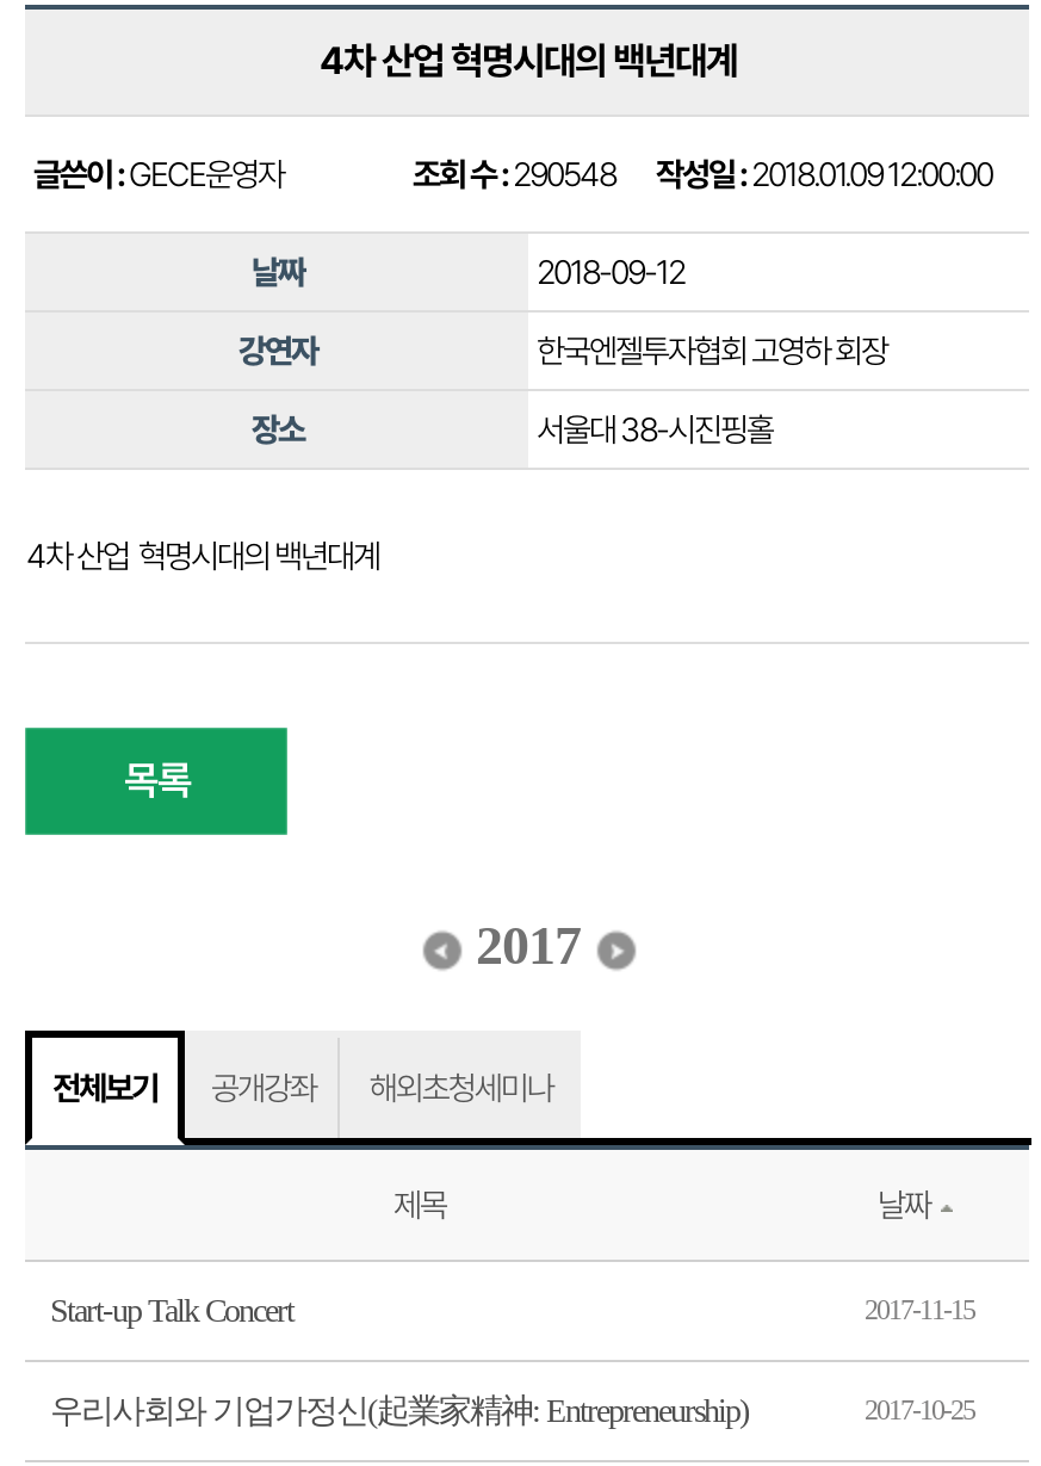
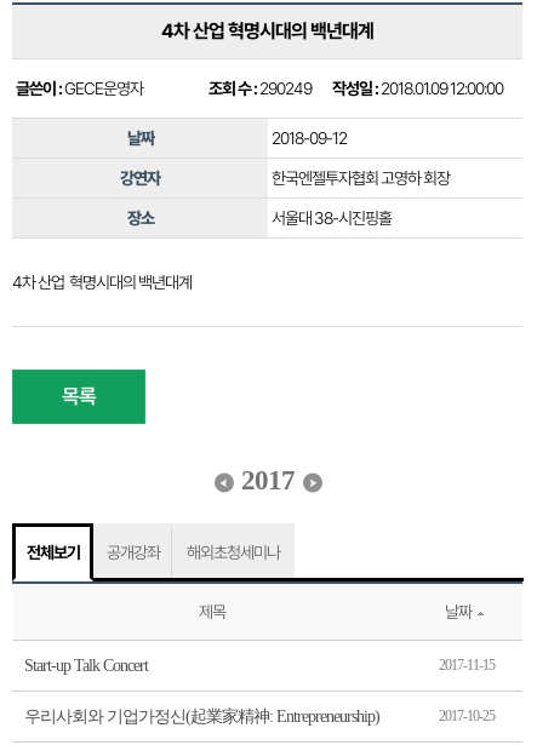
- 조회 수 : 290548 작성일 : 2018.01.09 12:00:00
+ 조회 수 : 290249 작성일 : 2018.01.09 12:00:00
